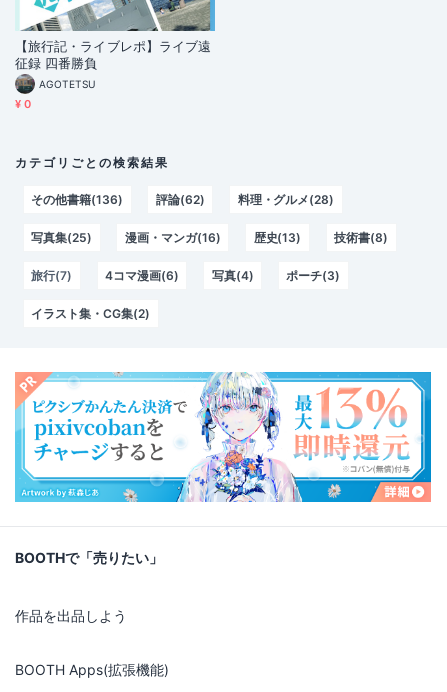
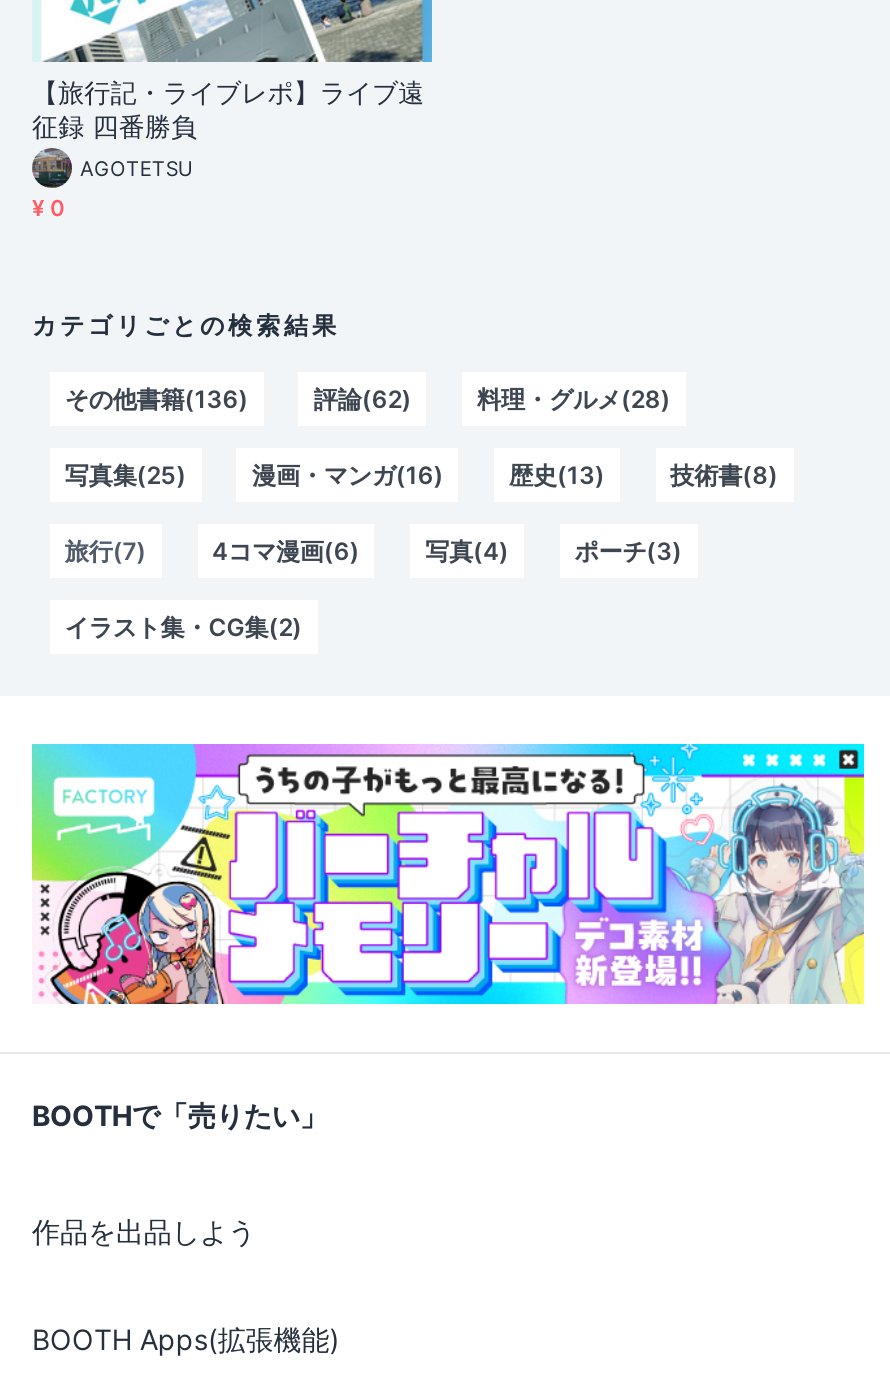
- [image]
+ [image]
